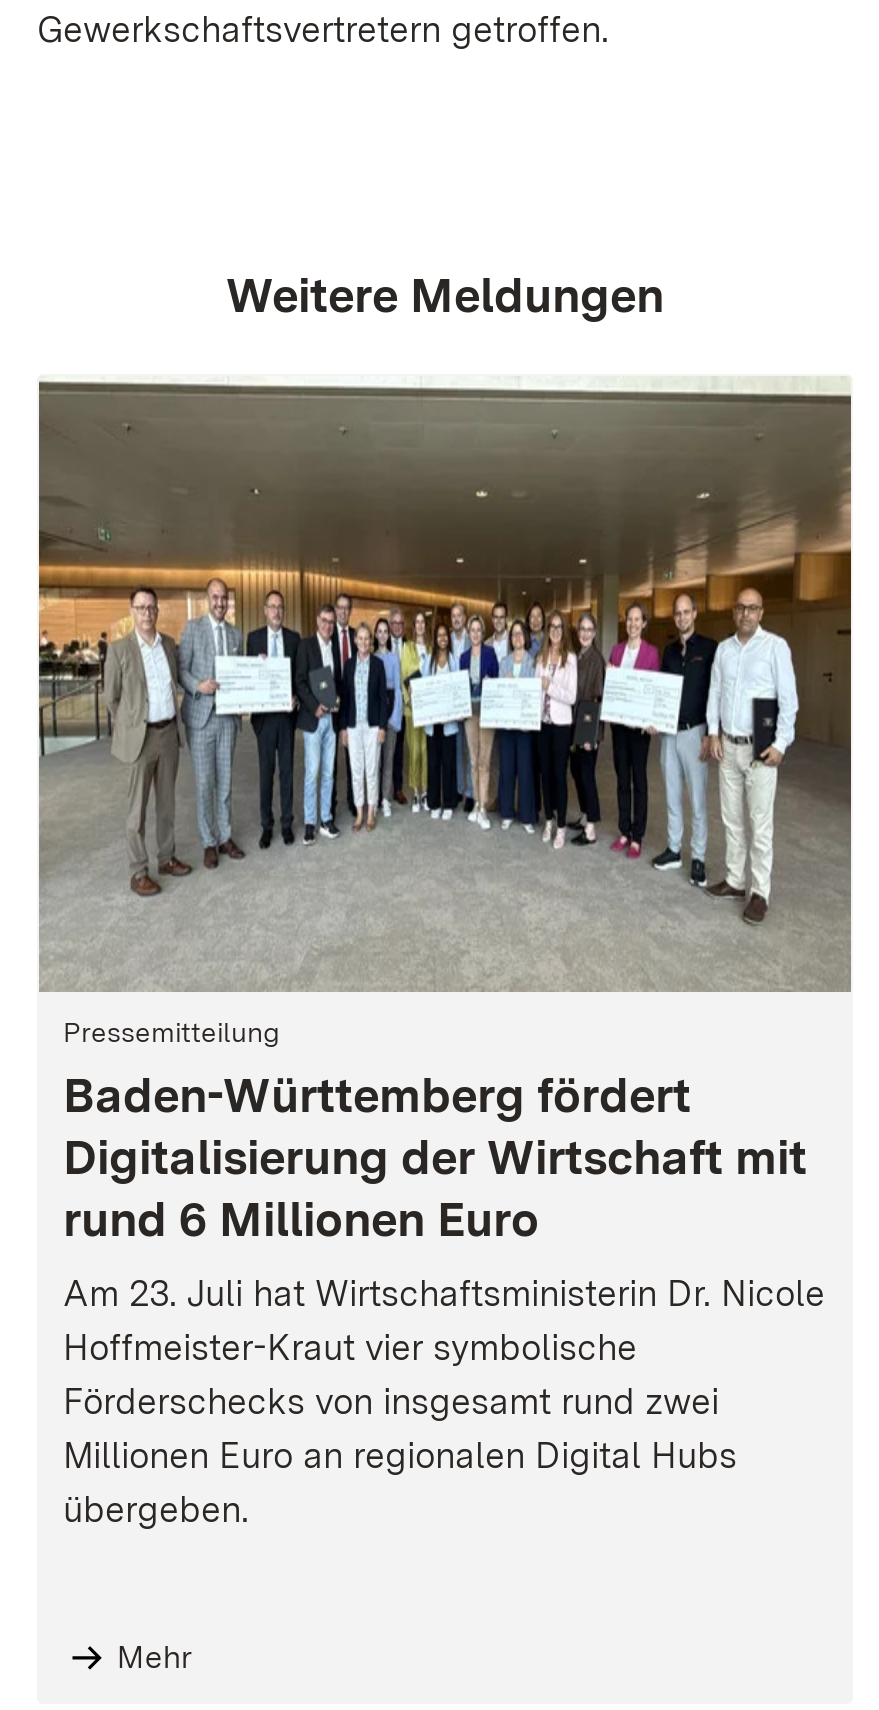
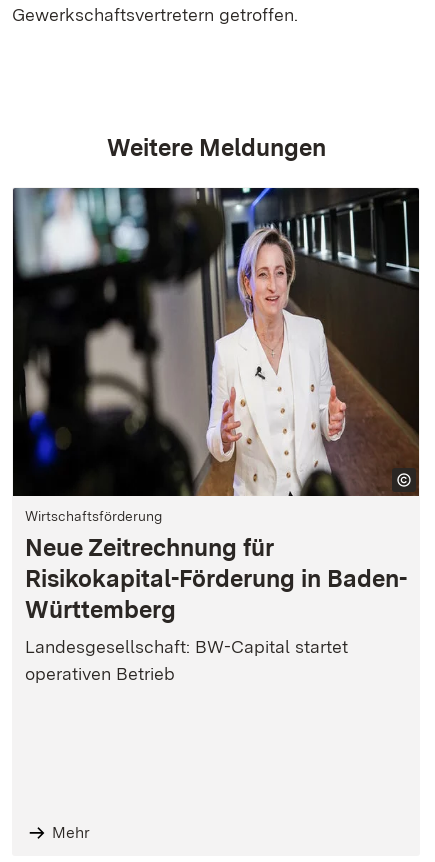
- [image]
- Pressemitteilung
- Baden-Württemberg fördert
- Digitalisierung der Wirtschaft mit
- rund 6 Millionen Euro
- Am 23. Juli hat Wirtschaftsministerin Dr. Nicole
- Hoffmeister-Kraut vier symbolische
- Förderschecks von insgesamt rund zwei
- Millionen Euro an regionalen Digital Hubs
- übergeben.
+ [image]
+ Wirtschaftsförderung
+ Neue Zeitrechnung für
+ Risikokapital-Förderung in Baden-
+ Württemberg
+ Landesgesellschaft: BW-Capital startet
+ operativen Betrieb
